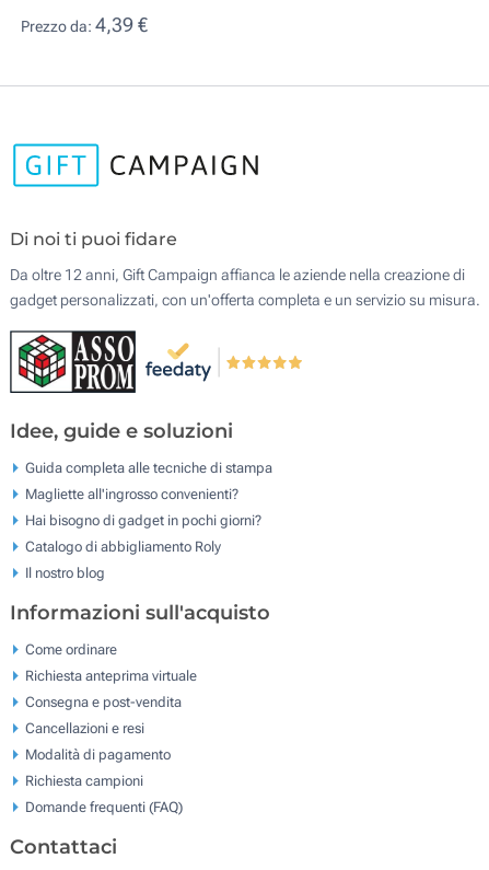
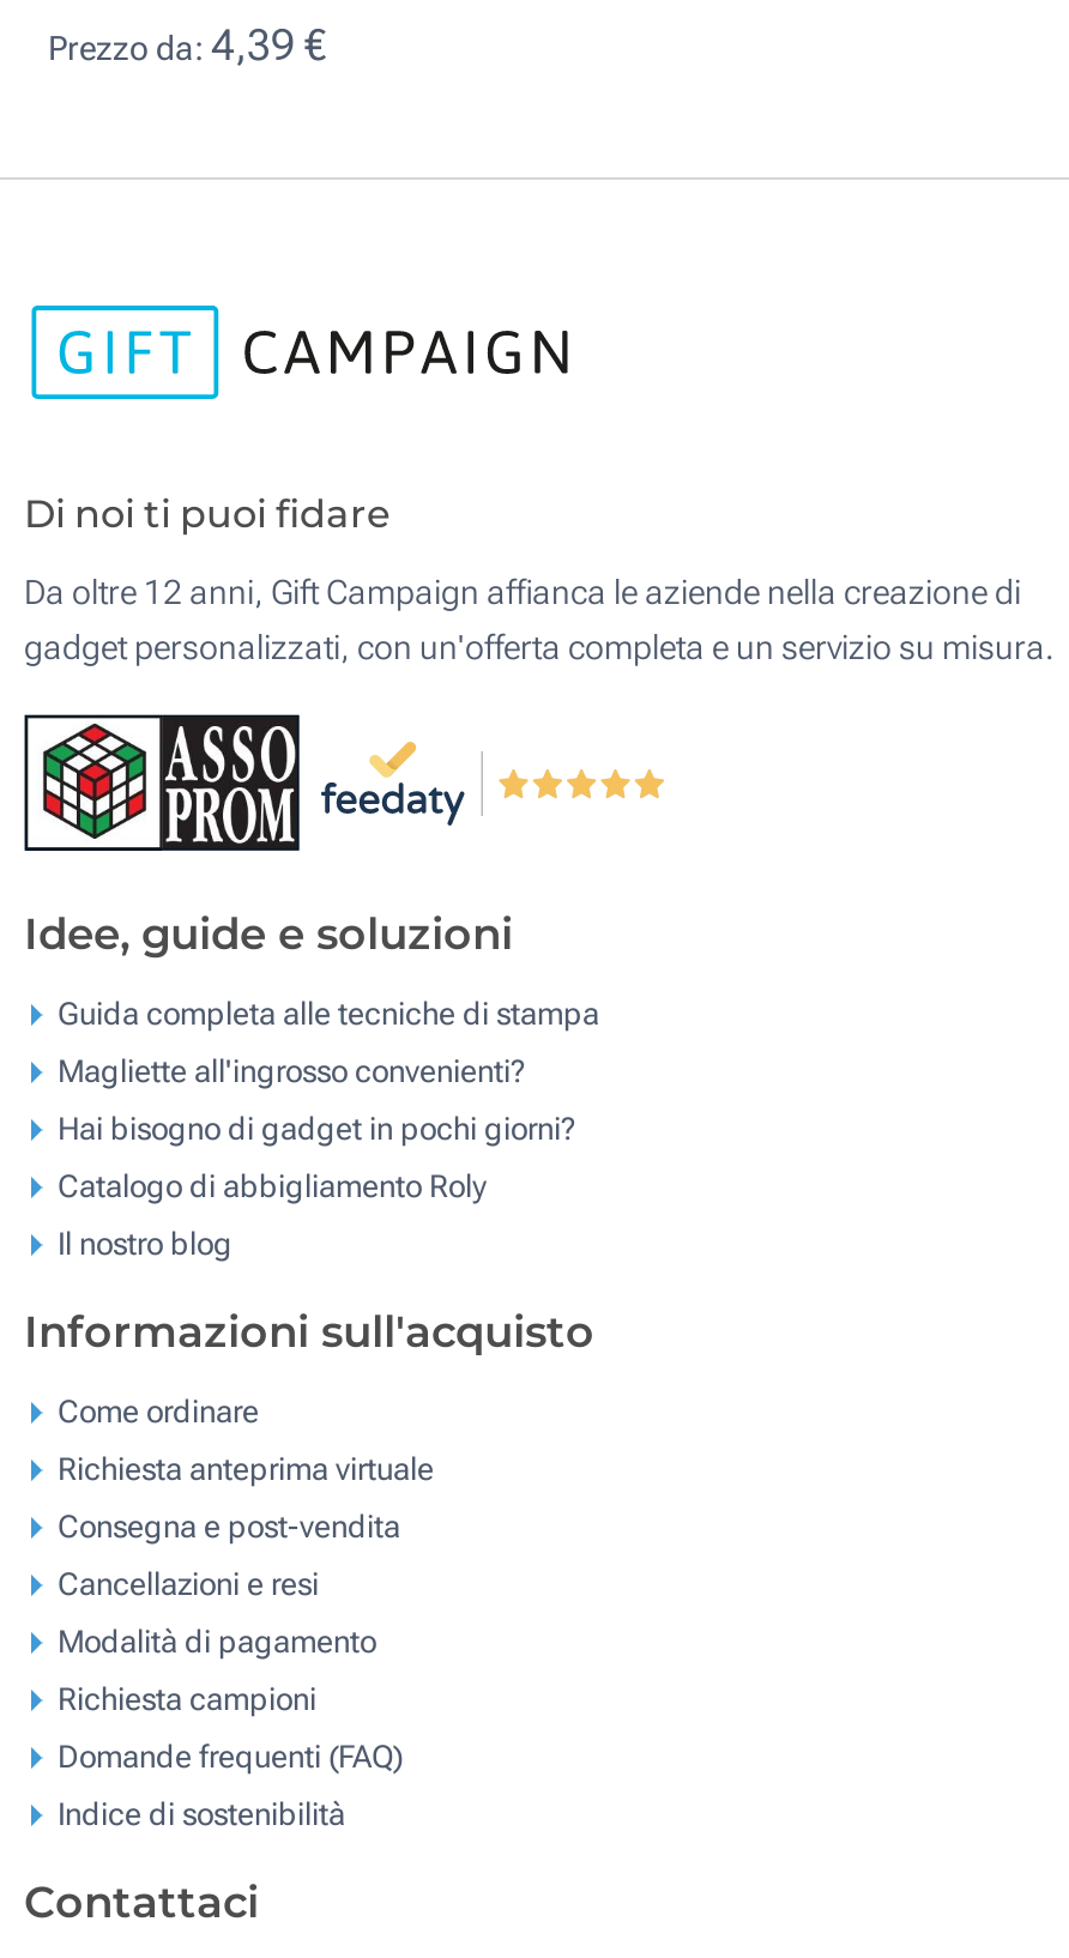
+ Indice di sostenibilità
